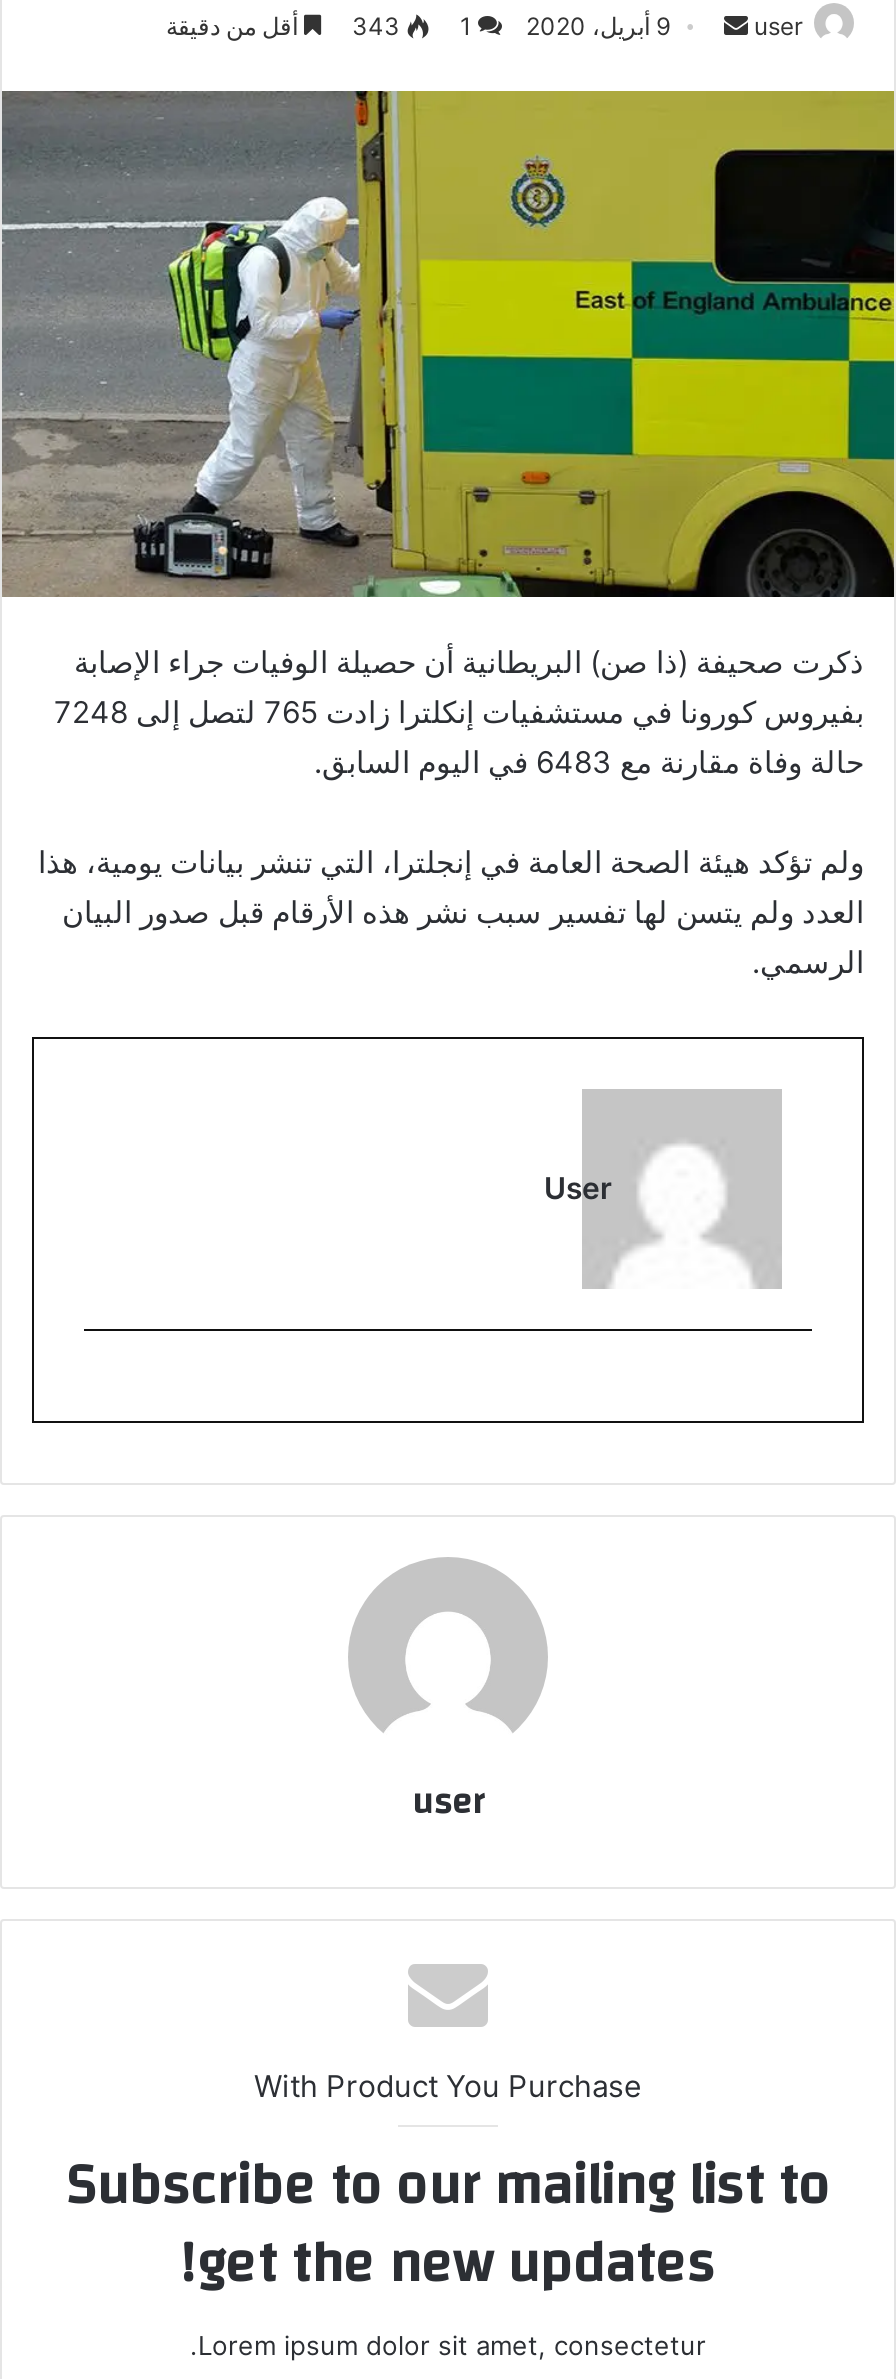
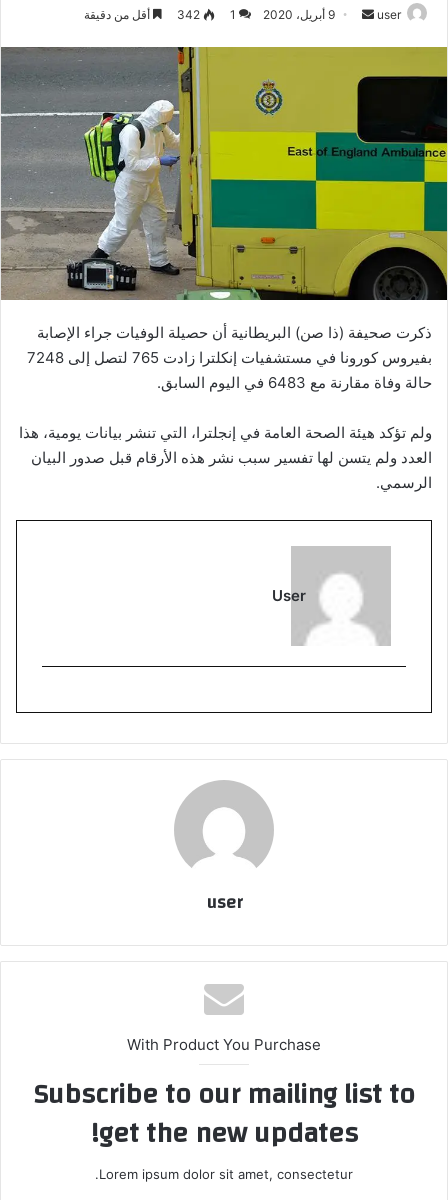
- 343
+ 342
